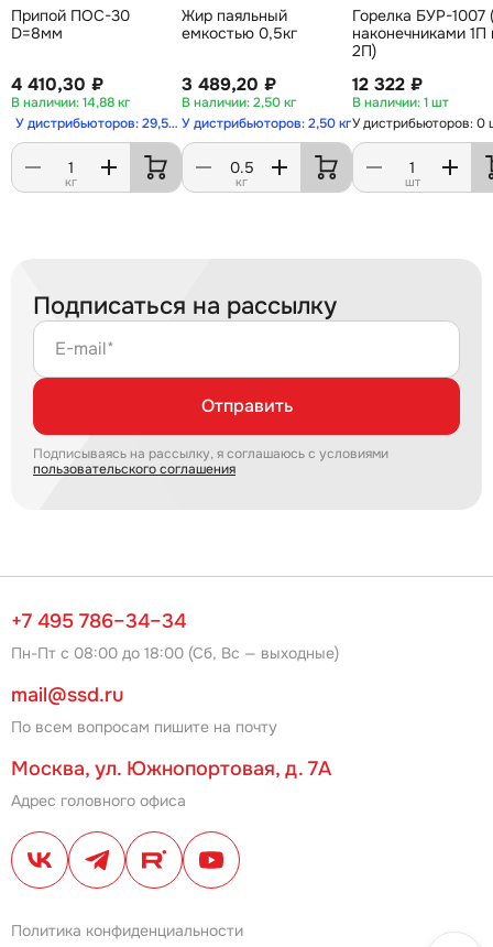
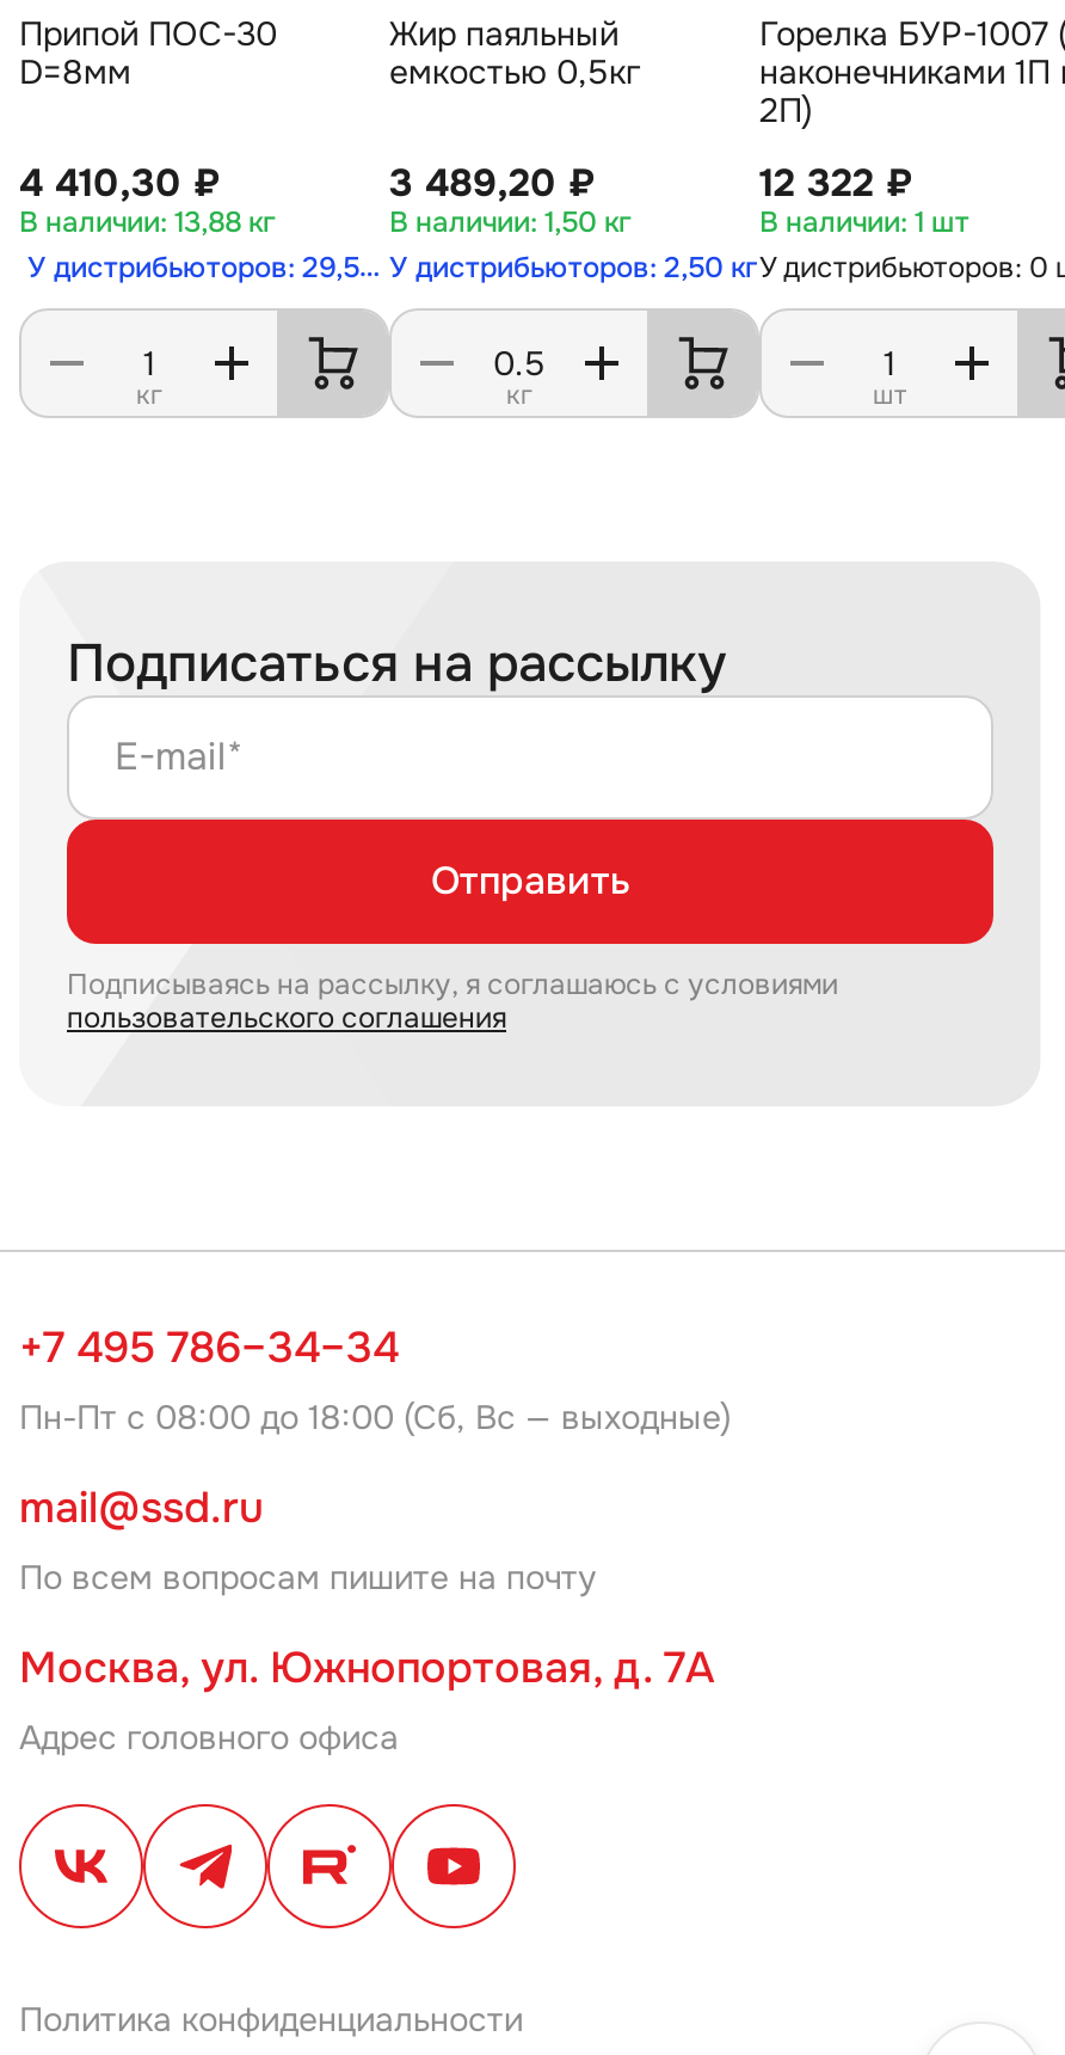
- 14,88 кг
+ 13,88 кг

- 2,50 кг
+ 1,50 кг
